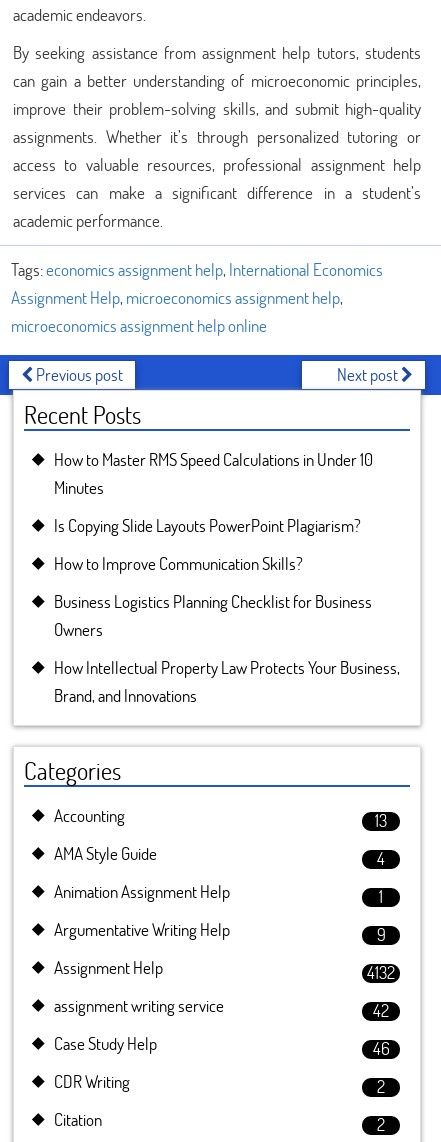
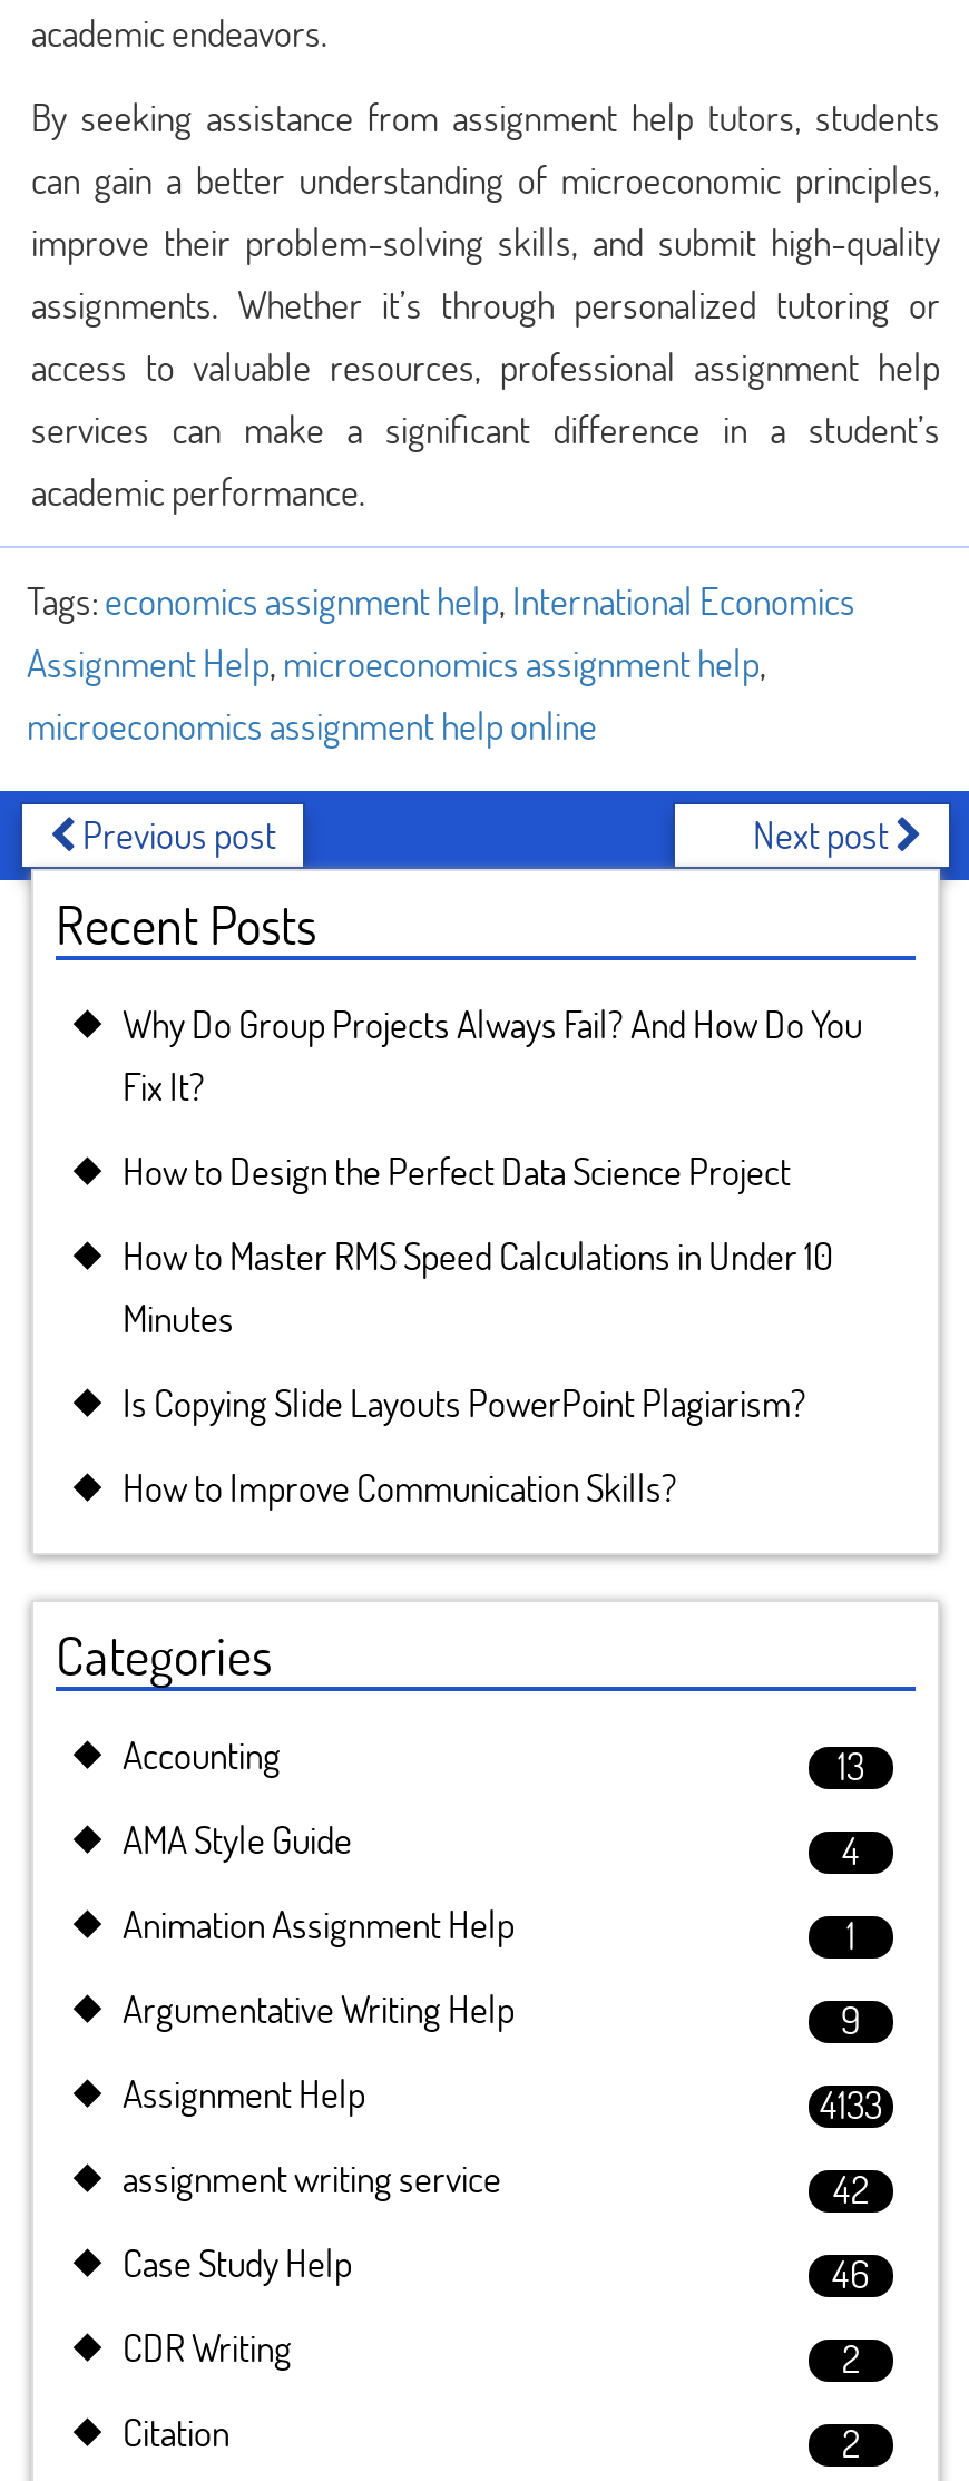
+ Why Do Group Projects Always Fail? And How Do You
+ Fix It?
+ How to Design the Perfect Data Science Project

moved down: How to Master RMS Speed Calculations in Under 10 | Minutes | Is Copying Slide Layouts PowerPoint Plagiarism? | How to Improve Communication Skills?

- Business Logistics Planning Checklist for Business
- Owners
- How Intellectual Property Law Protects Your Business,
- Brand, and Innovations

- 4132
+ 4133
